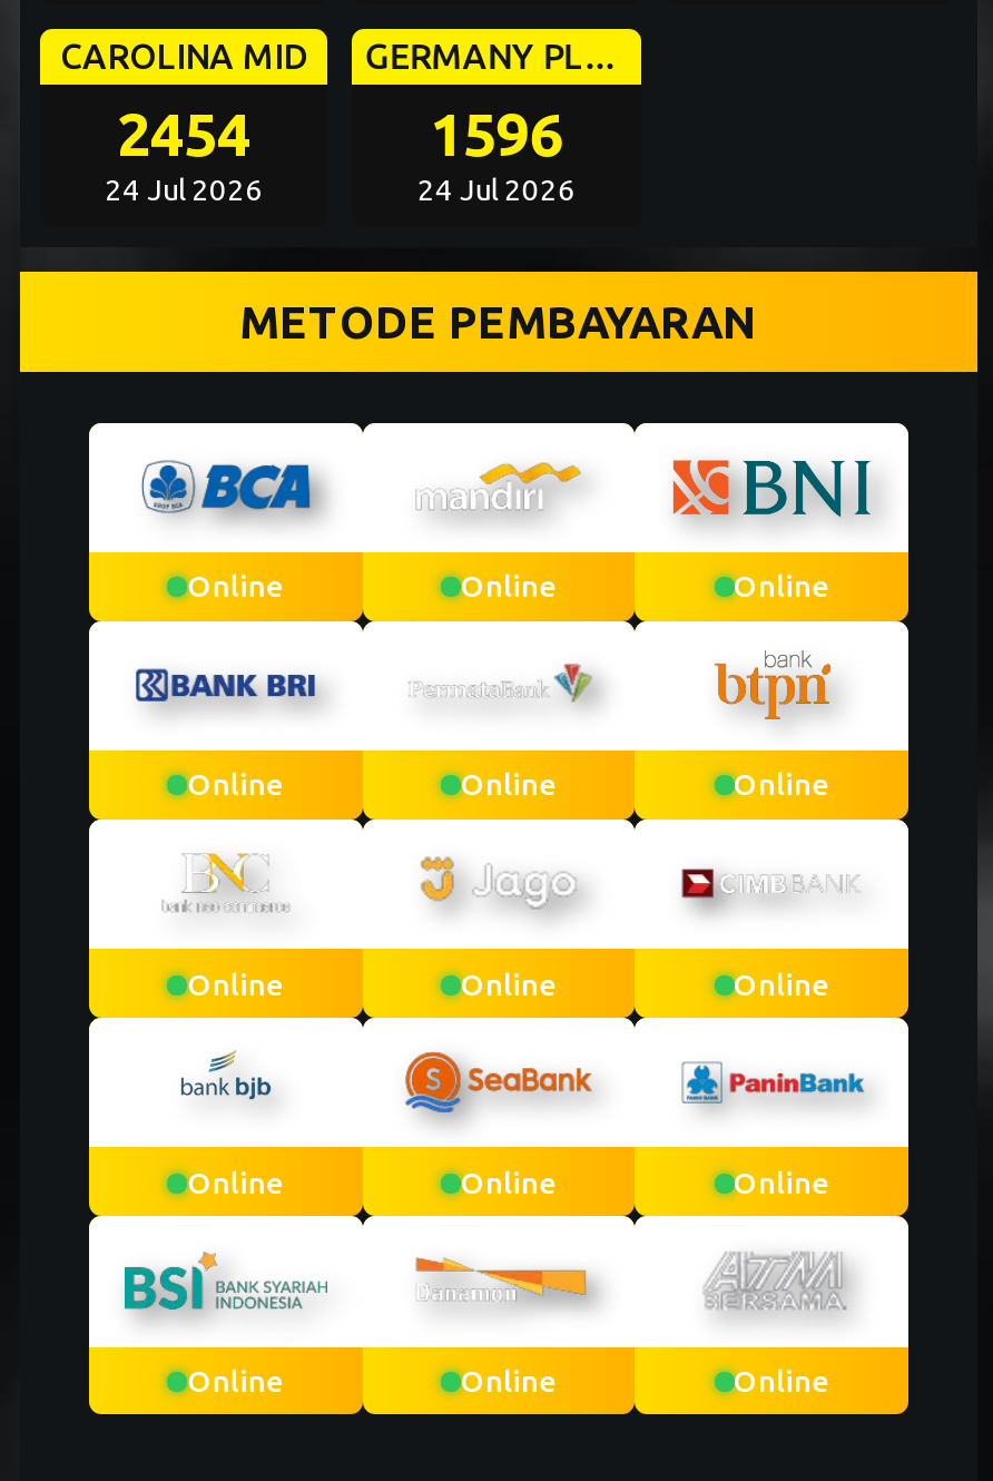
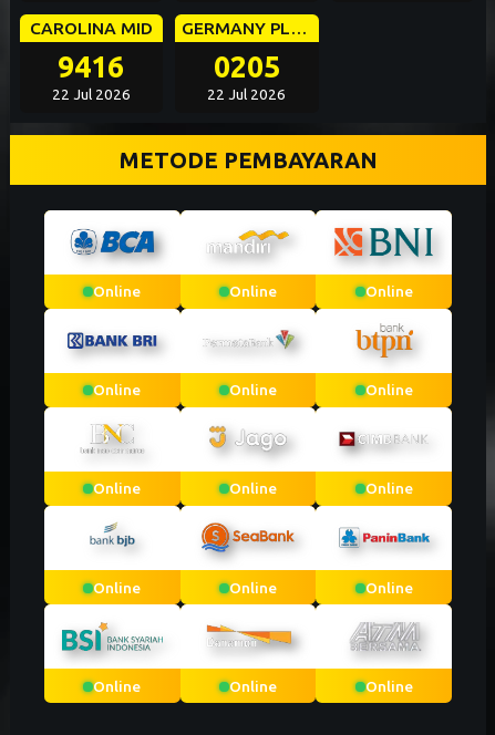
- 2454
+ 9416

- 1596
+ 0205

- 24 Jul 2026
+ 22 Jul 2026

- 24 Jul 2026
+ 22 Jul 2026
